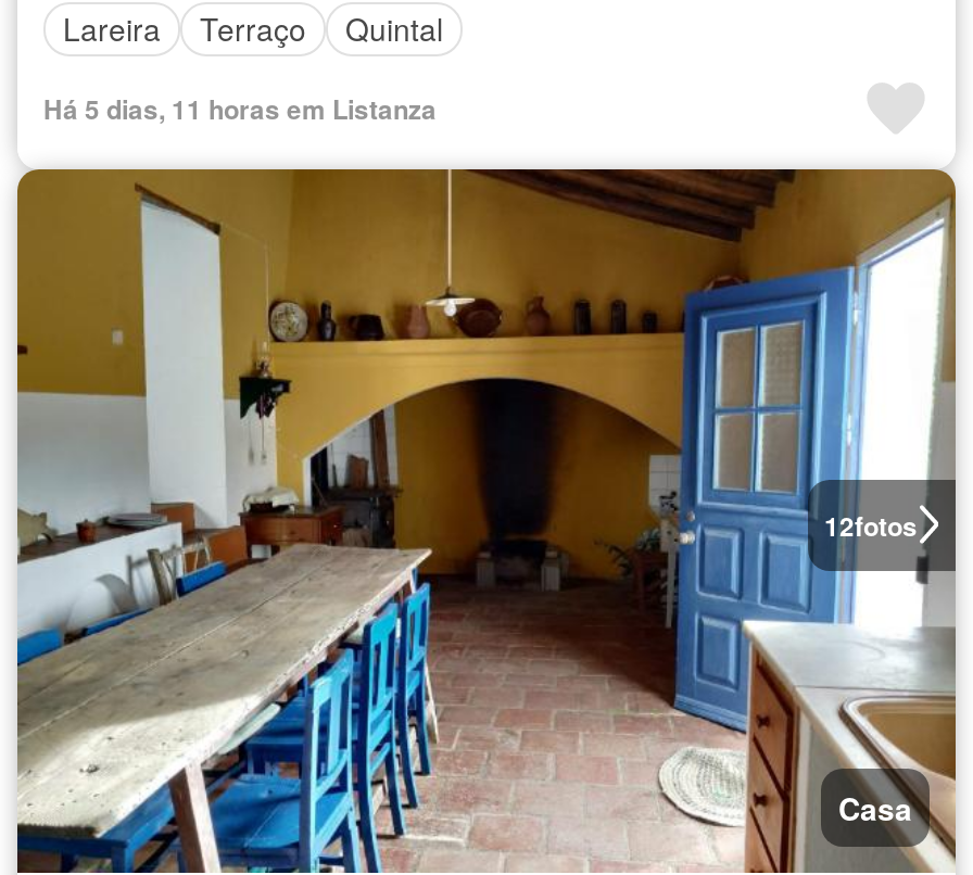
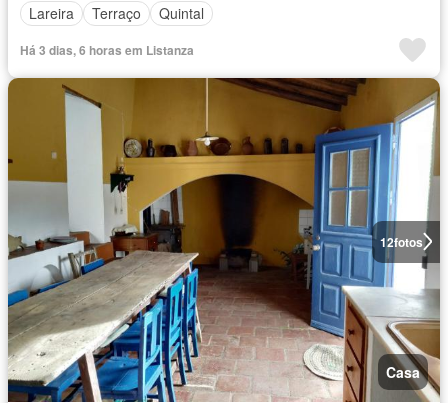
- Há 5 dias, 11 horas em Listanza
+ Há 3 dias, 6 horas em Listanza
